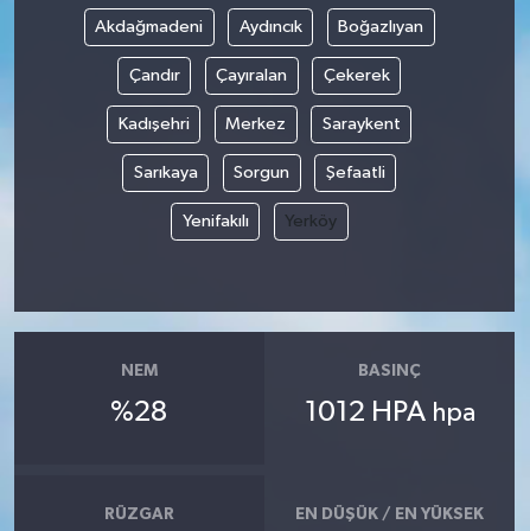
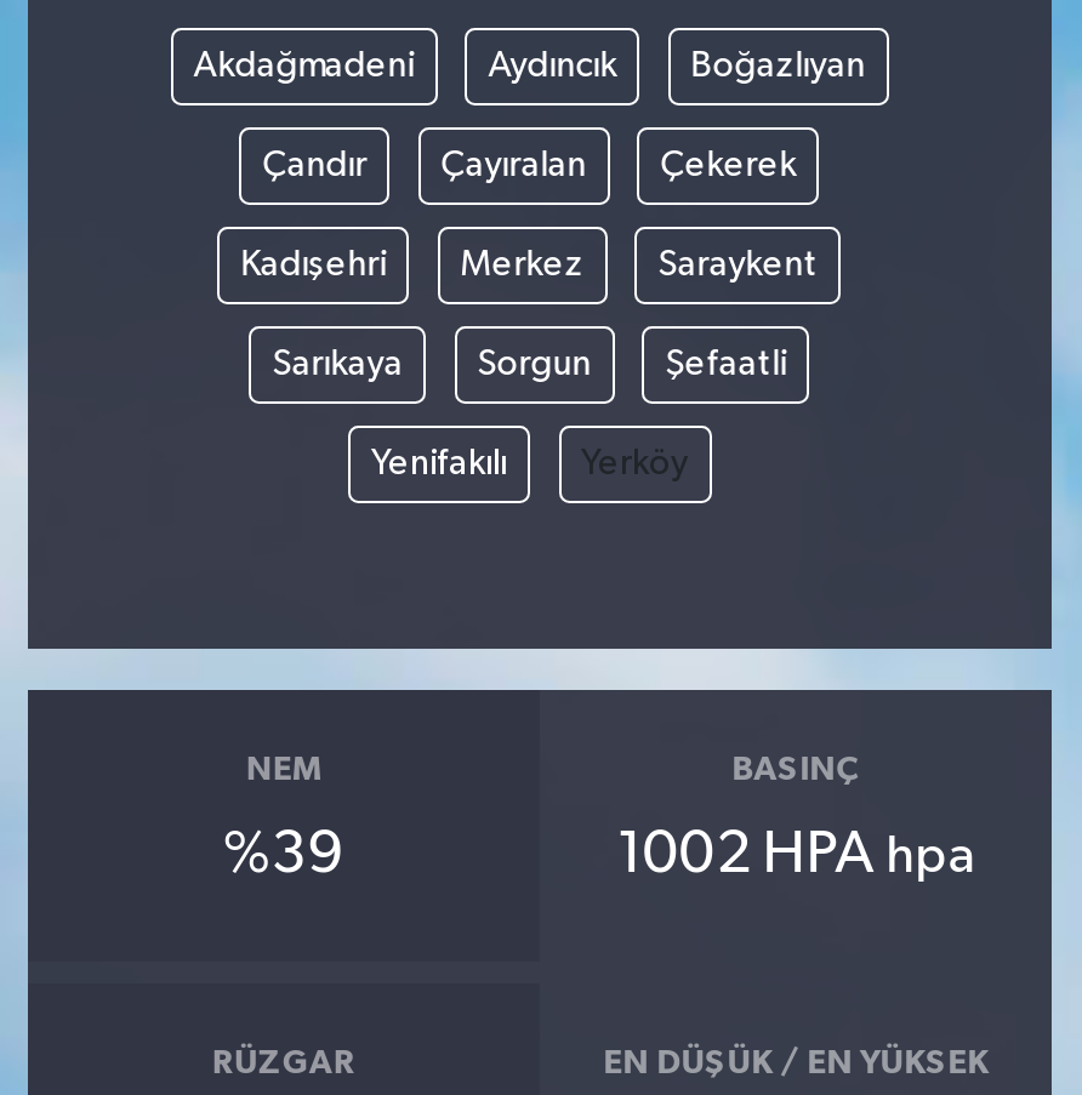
- %28
+ %39

- 1012 HPA hpa
+ 1002 HPA hpa
